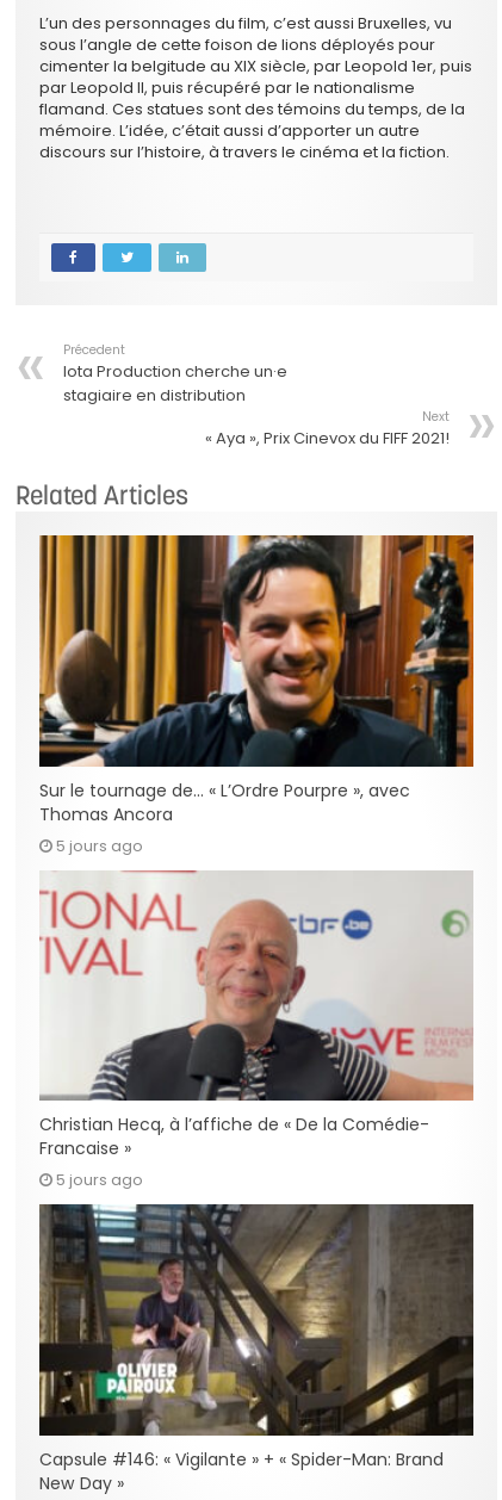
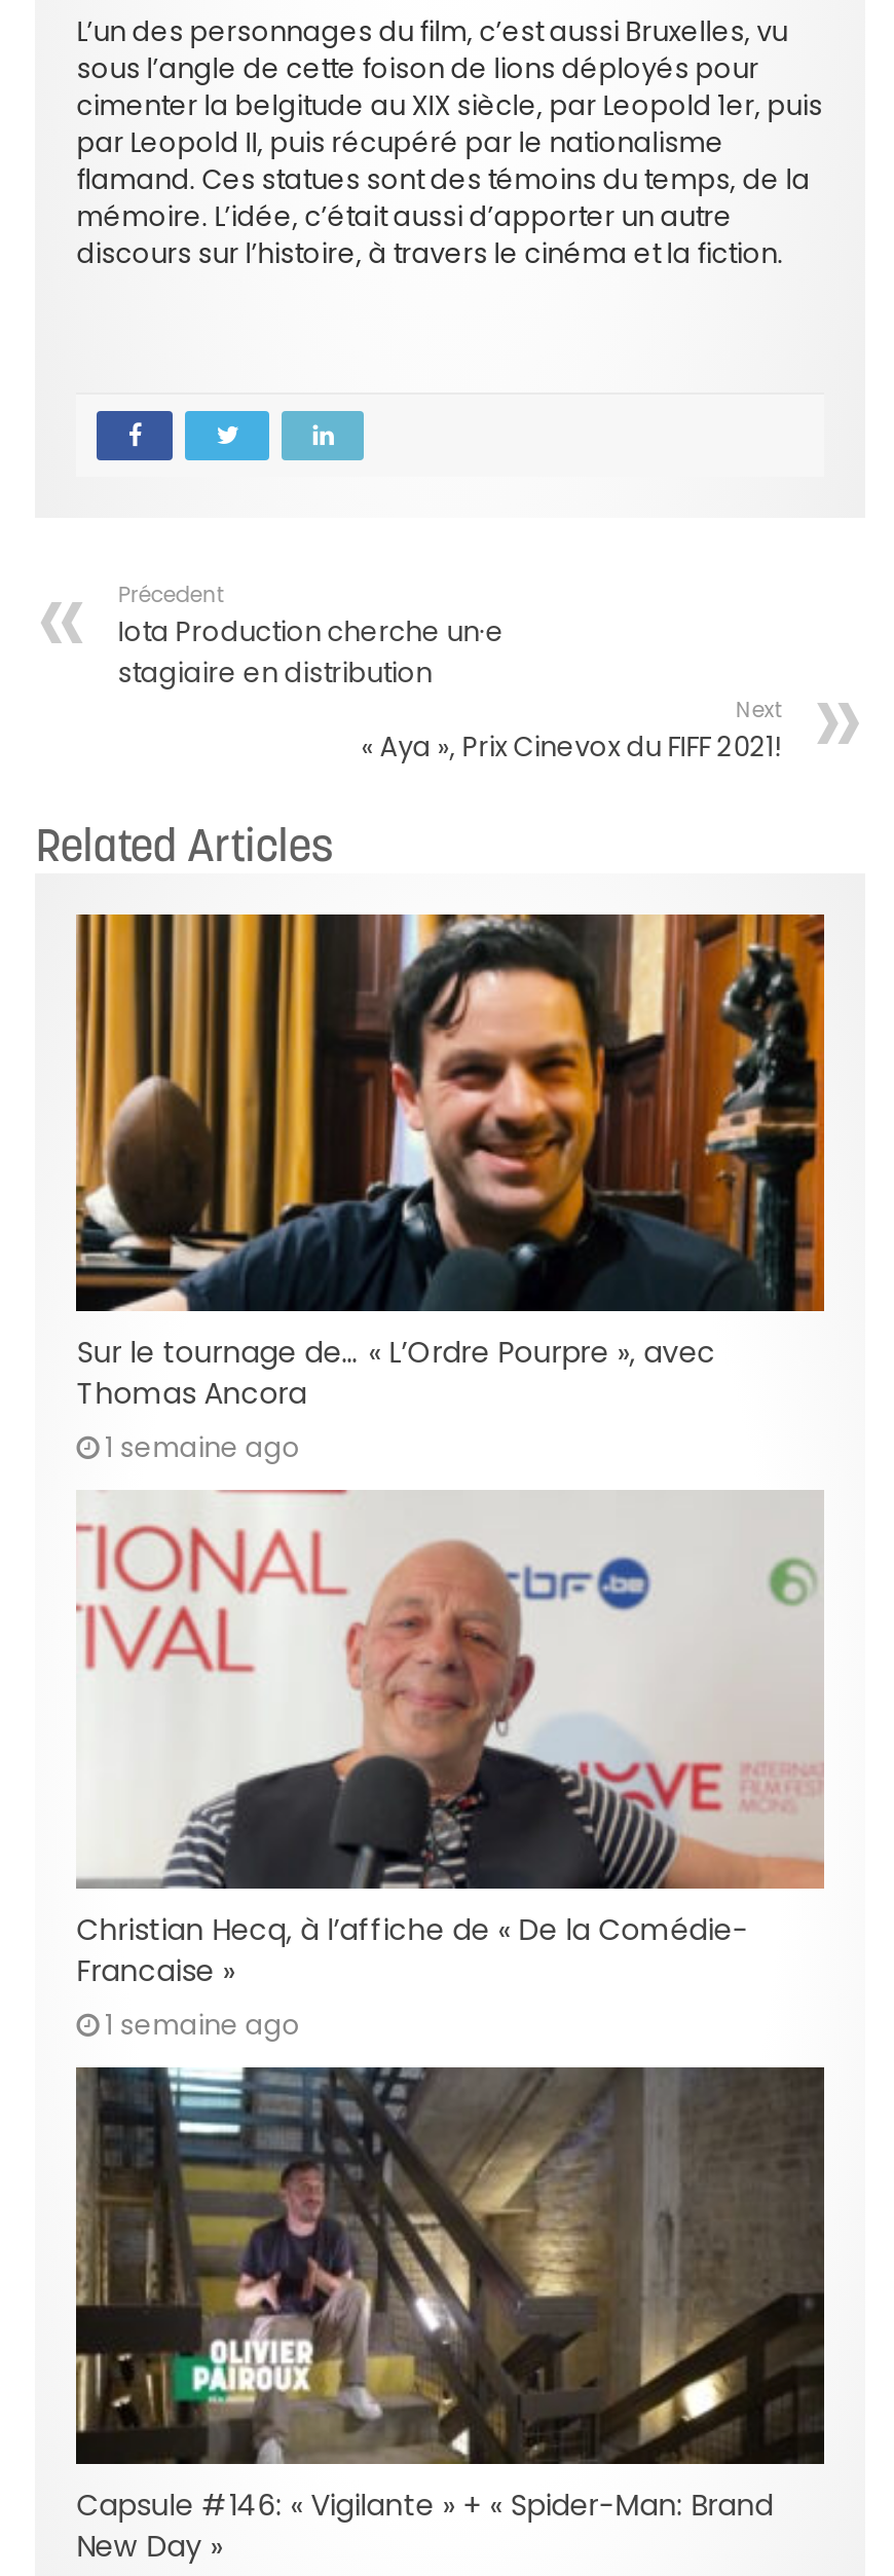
- 5 jours ago
+ 1 semaine ago

- 5 jours ago
+ 1 semaine ago
